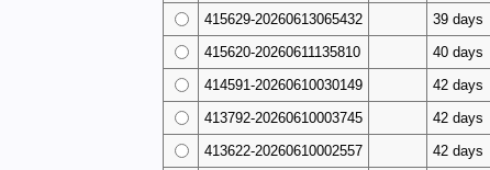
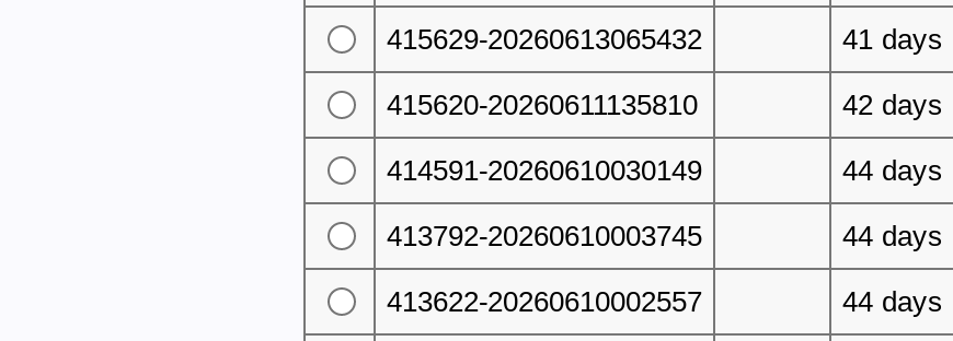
- 39 days
+ 41 days

- 40 days
+ 42 days

- 42 days
+ 44 days

- 42 days
+ 44 days

- 42 days
+ 44 days
